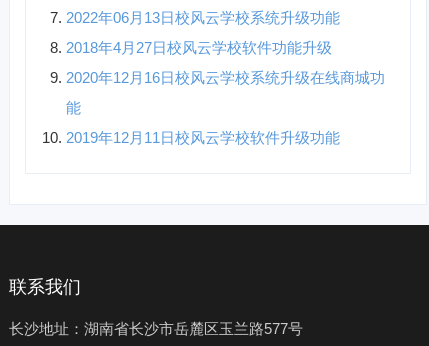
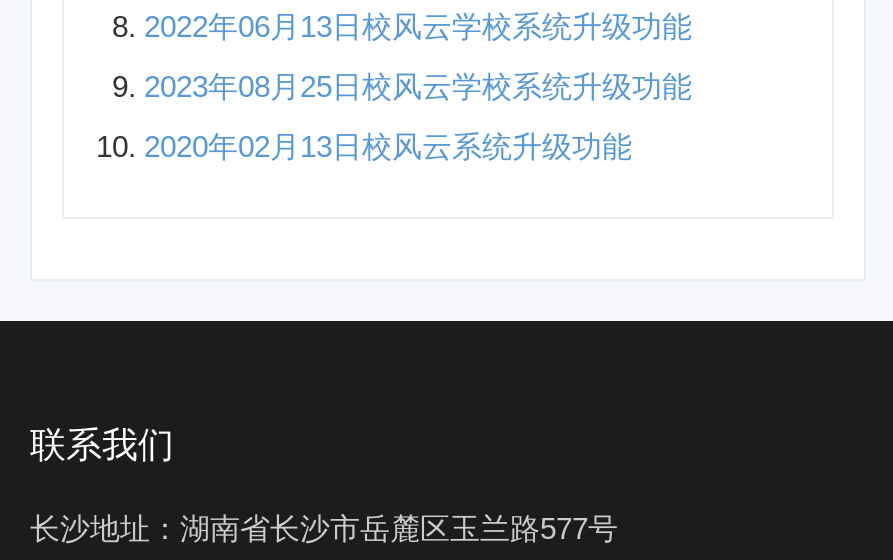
- 2018年4月27日校风云学校软件功能升级
- 2020年12月16日校风云学校系统升级在线商城功
- 能
- 2019年12月11日校风云学校软件升级功能
+ 2023年08月25日校风云学校系统升级功能
+ 2020年02月13日校风云系统升级功能
